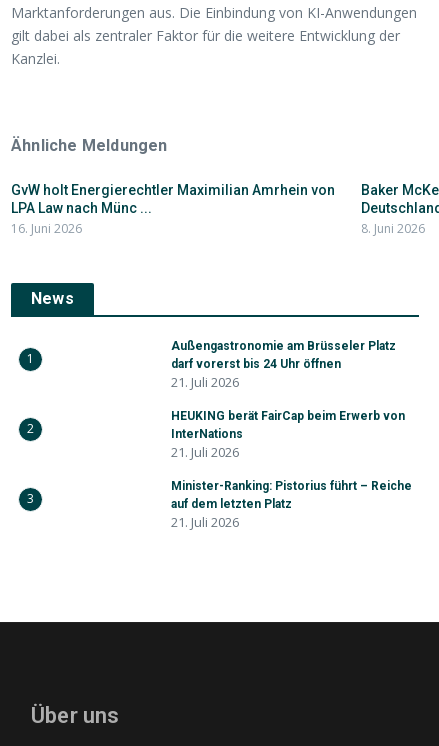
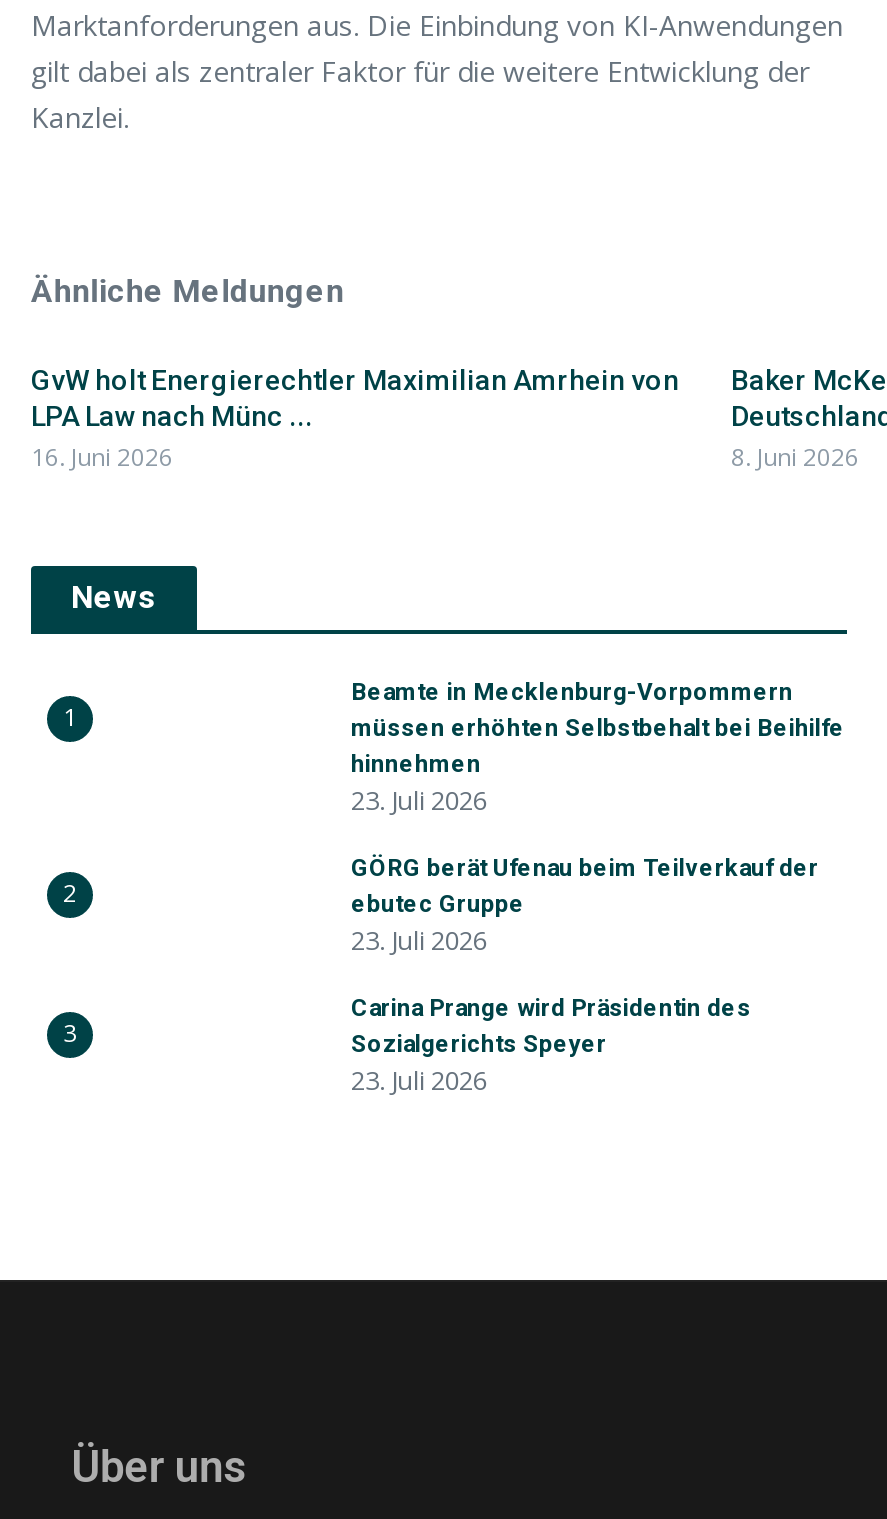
- Außengastronomie am Brüsseler Platz
- darf vorerst bis 24 Uhr öffnen
- 21. Juli 2026
+ Beamte in Mecklenburg-Vorpommern
+ müssen erhöhten Selbstbehalt bei Beihilfe
+ hinnehmen
+ 23. Juli 2026

- HEUKING berät FairCap beim Erwerb von
- InterNations
- 21. Juli 2026
+ GÖRG berät Ufenau beim Teilverkauf der
+ ebutec Gruppe
+ 23. Juli 2026

- Minister-Ranking: Pistorius führt – Reiche
- auf dem letzten Platz
- 21. Juli 2026
+ Carina Prange wird Präsidentin des
+ Sozialgerichts Speyer
+ 23. Juli 2026
